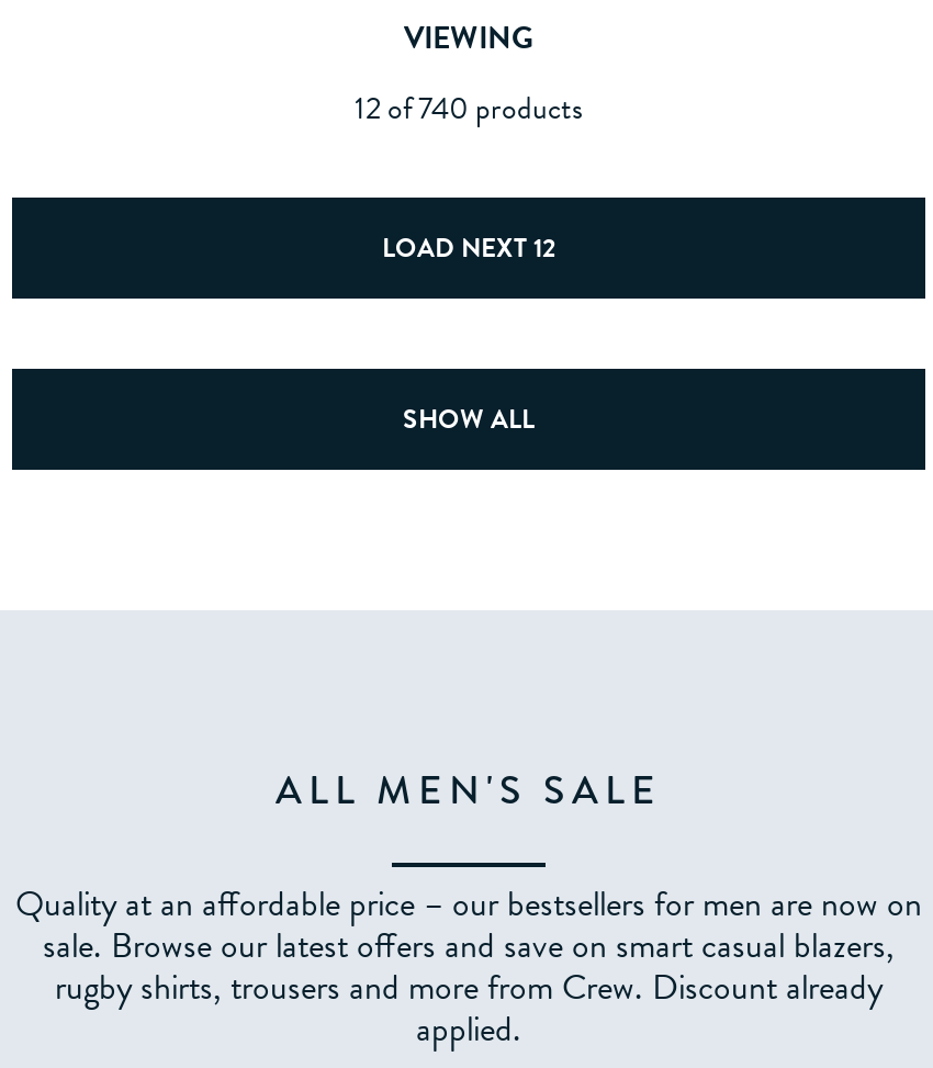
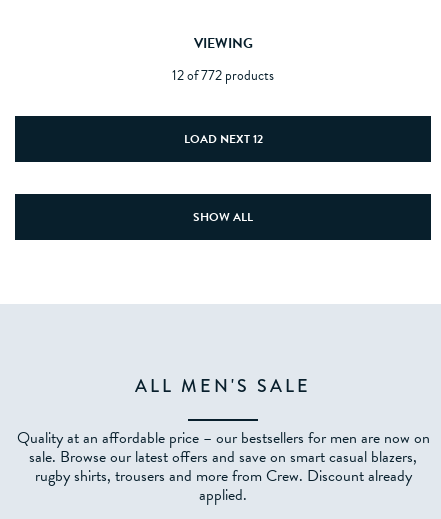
- 12 of 740 products
+ 12 of 772 products
